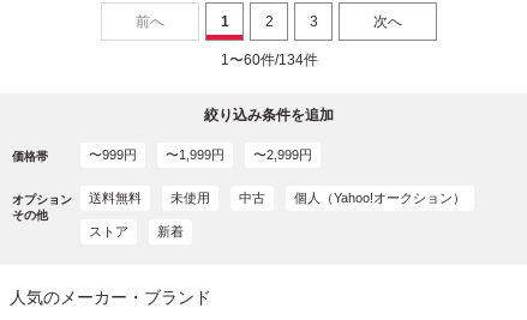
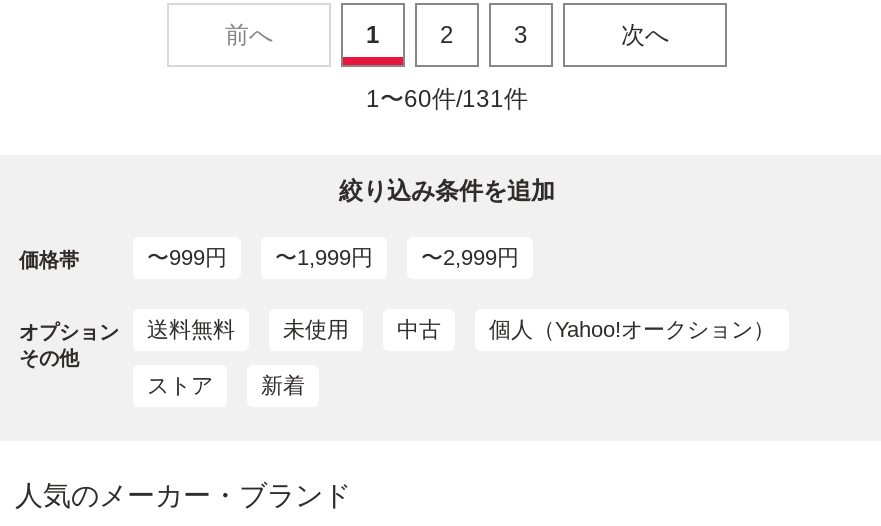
- 1〜60件/134件
+ 1〜60件/131件
